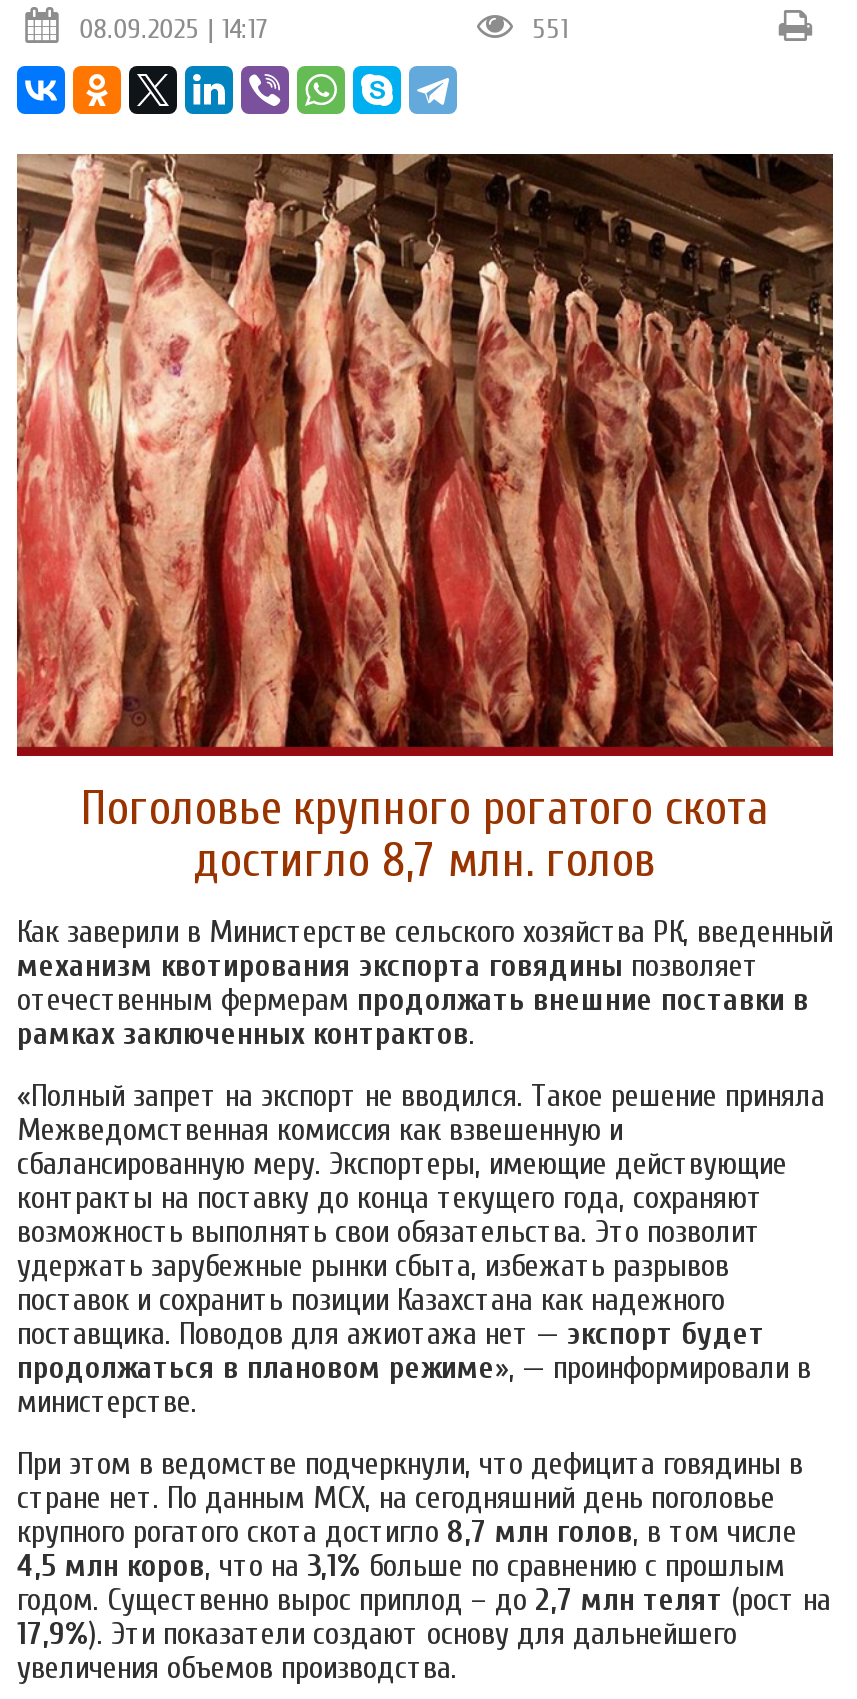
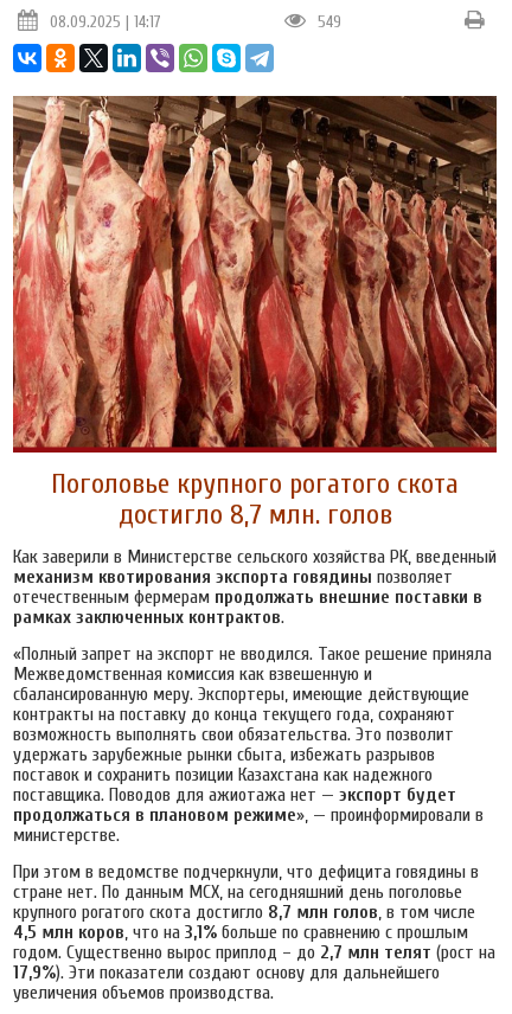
- 551
+ 549
